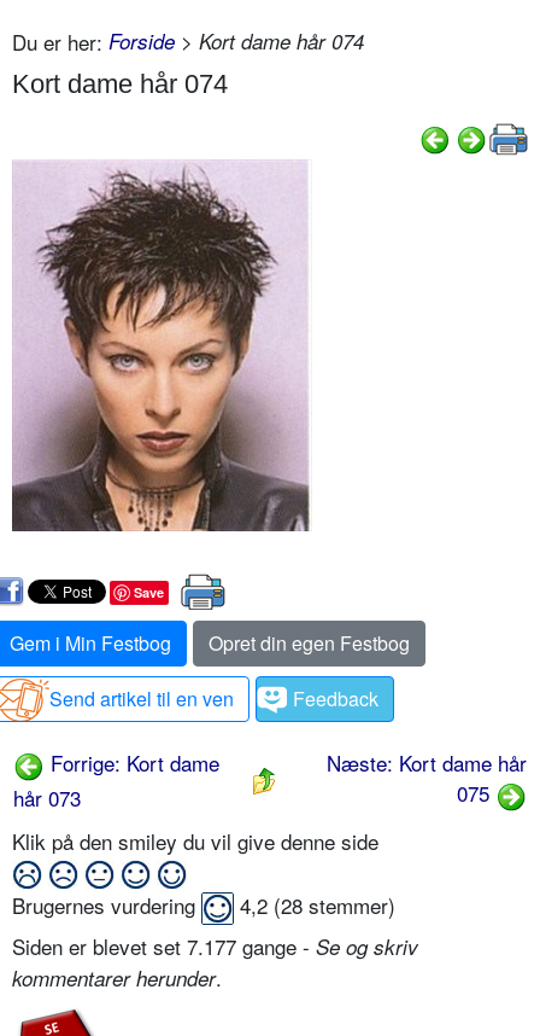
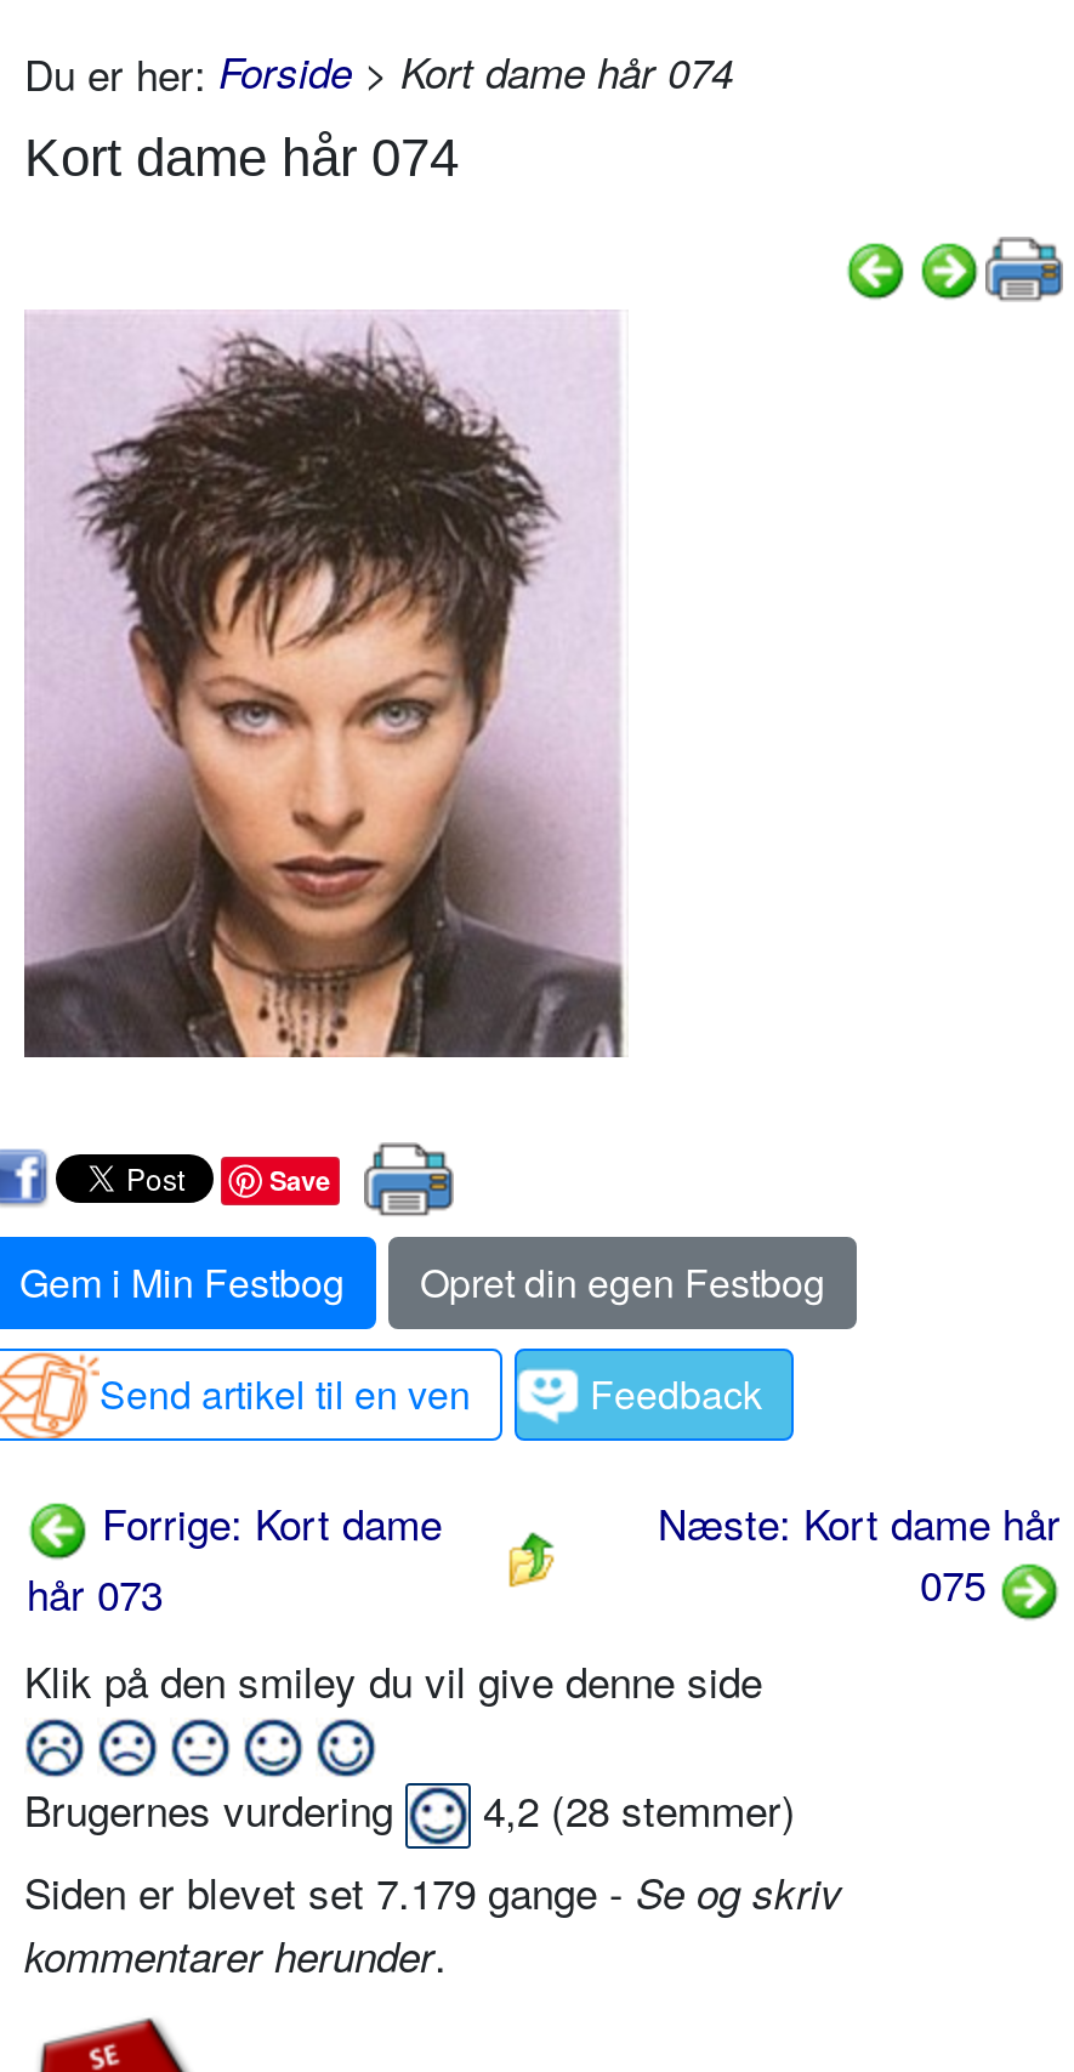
- Siden er blevet set 7.177 gange - Se og skriv
+ Siden er blevet set 7.179 gange - Se og skriv
